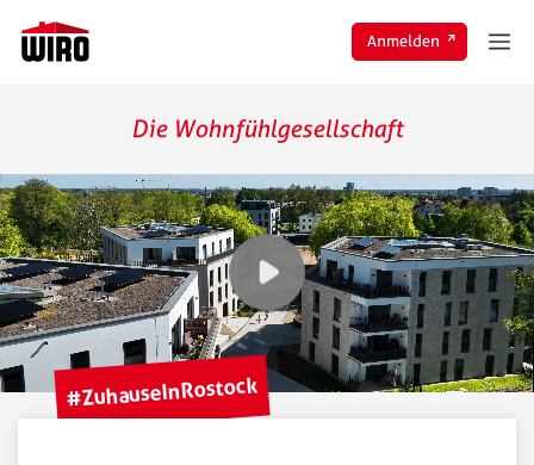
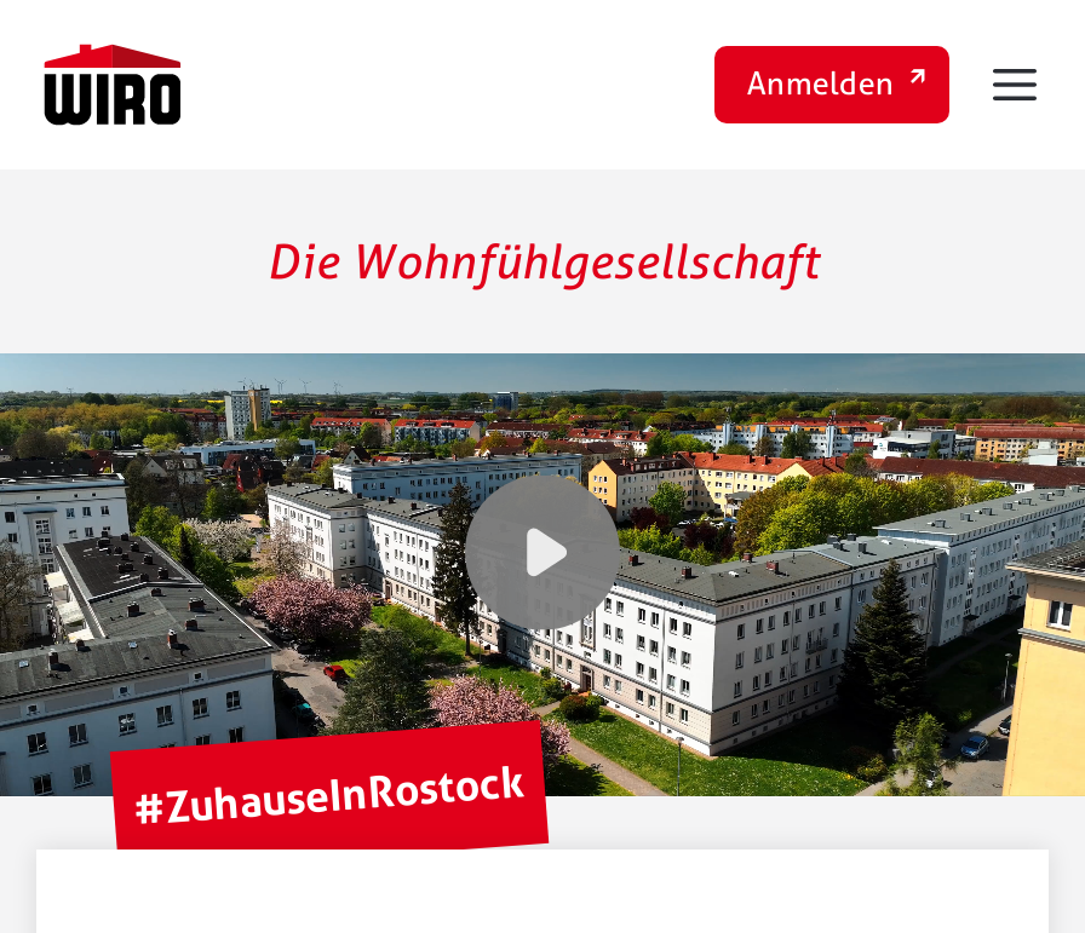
- [image]
+ [image]
